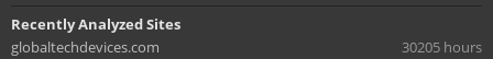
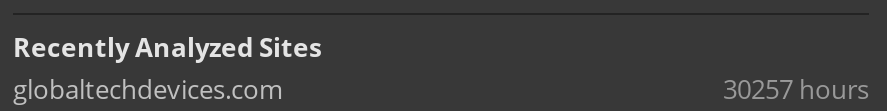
- 30205 hours
+ 30257 hours
